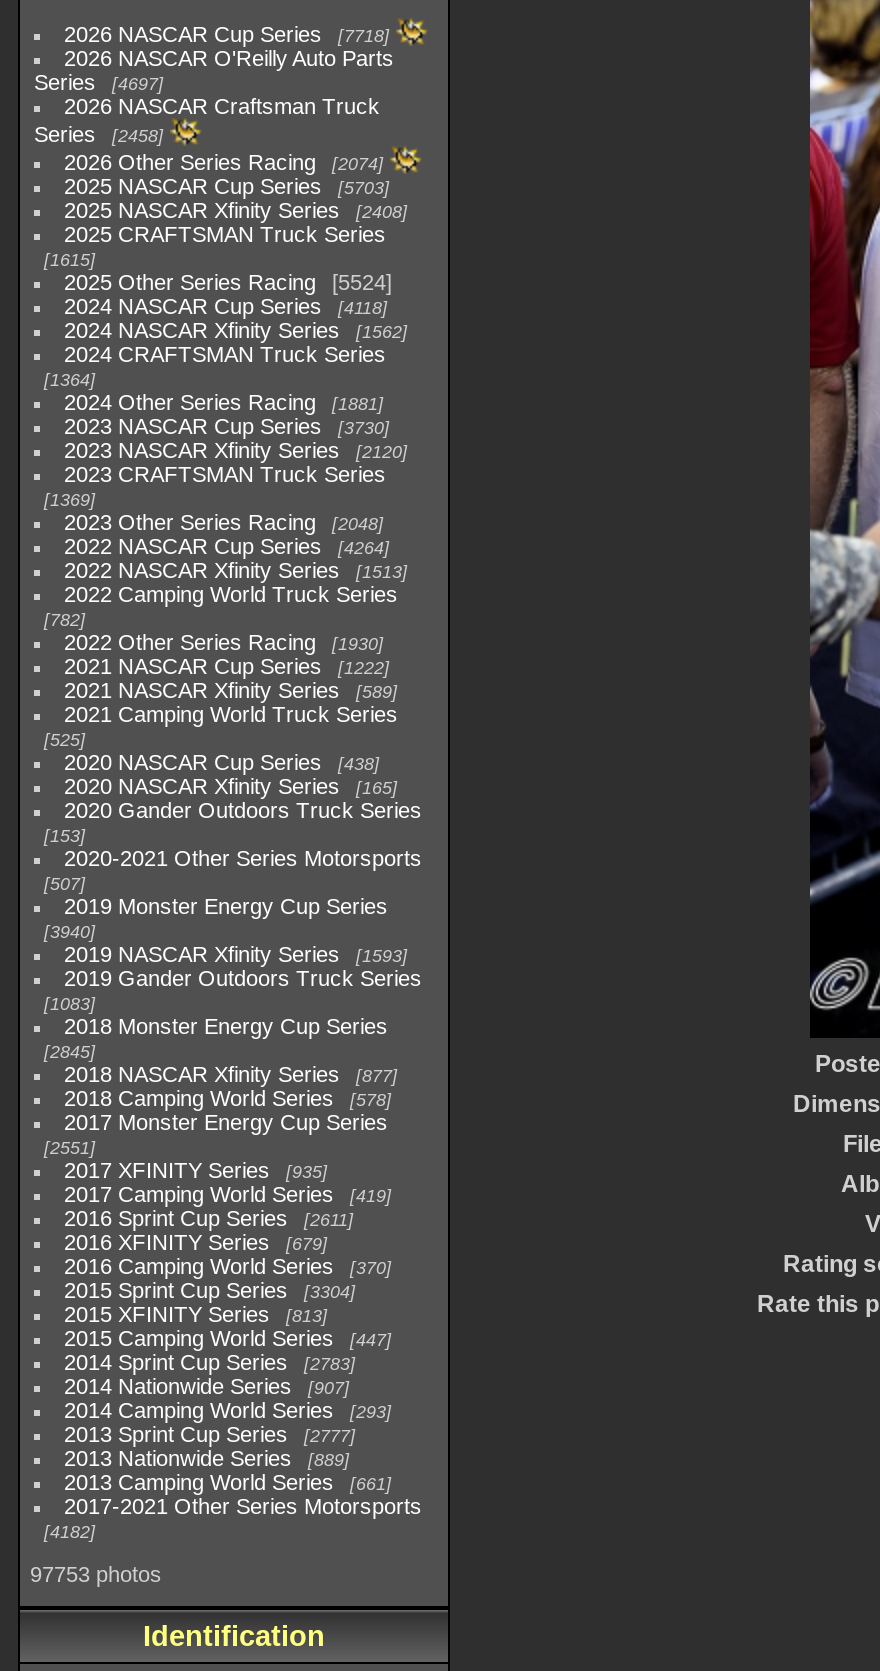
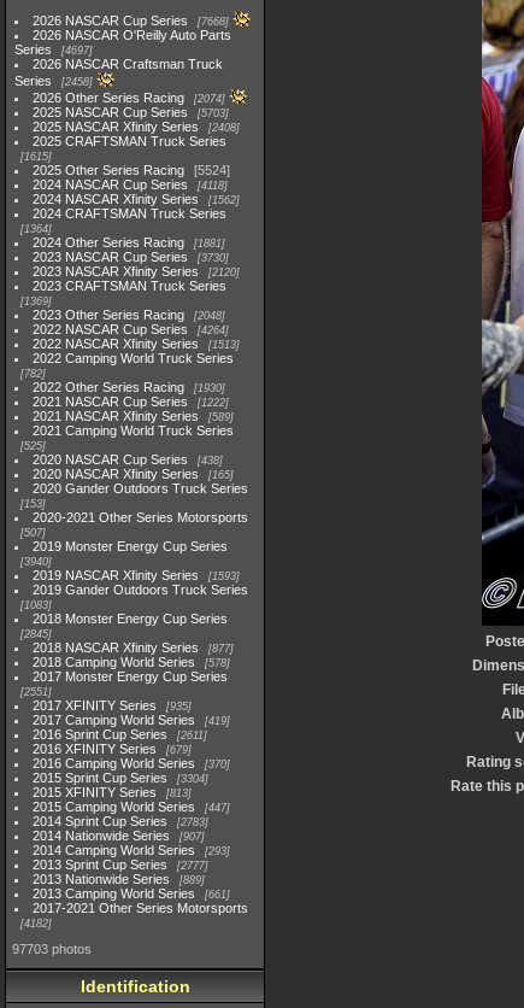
- 2026 NASCAR Cup Series 7718
+ 2026 NASCAR Cup Series 7668

- 97753 photos
+ 97703 photos
